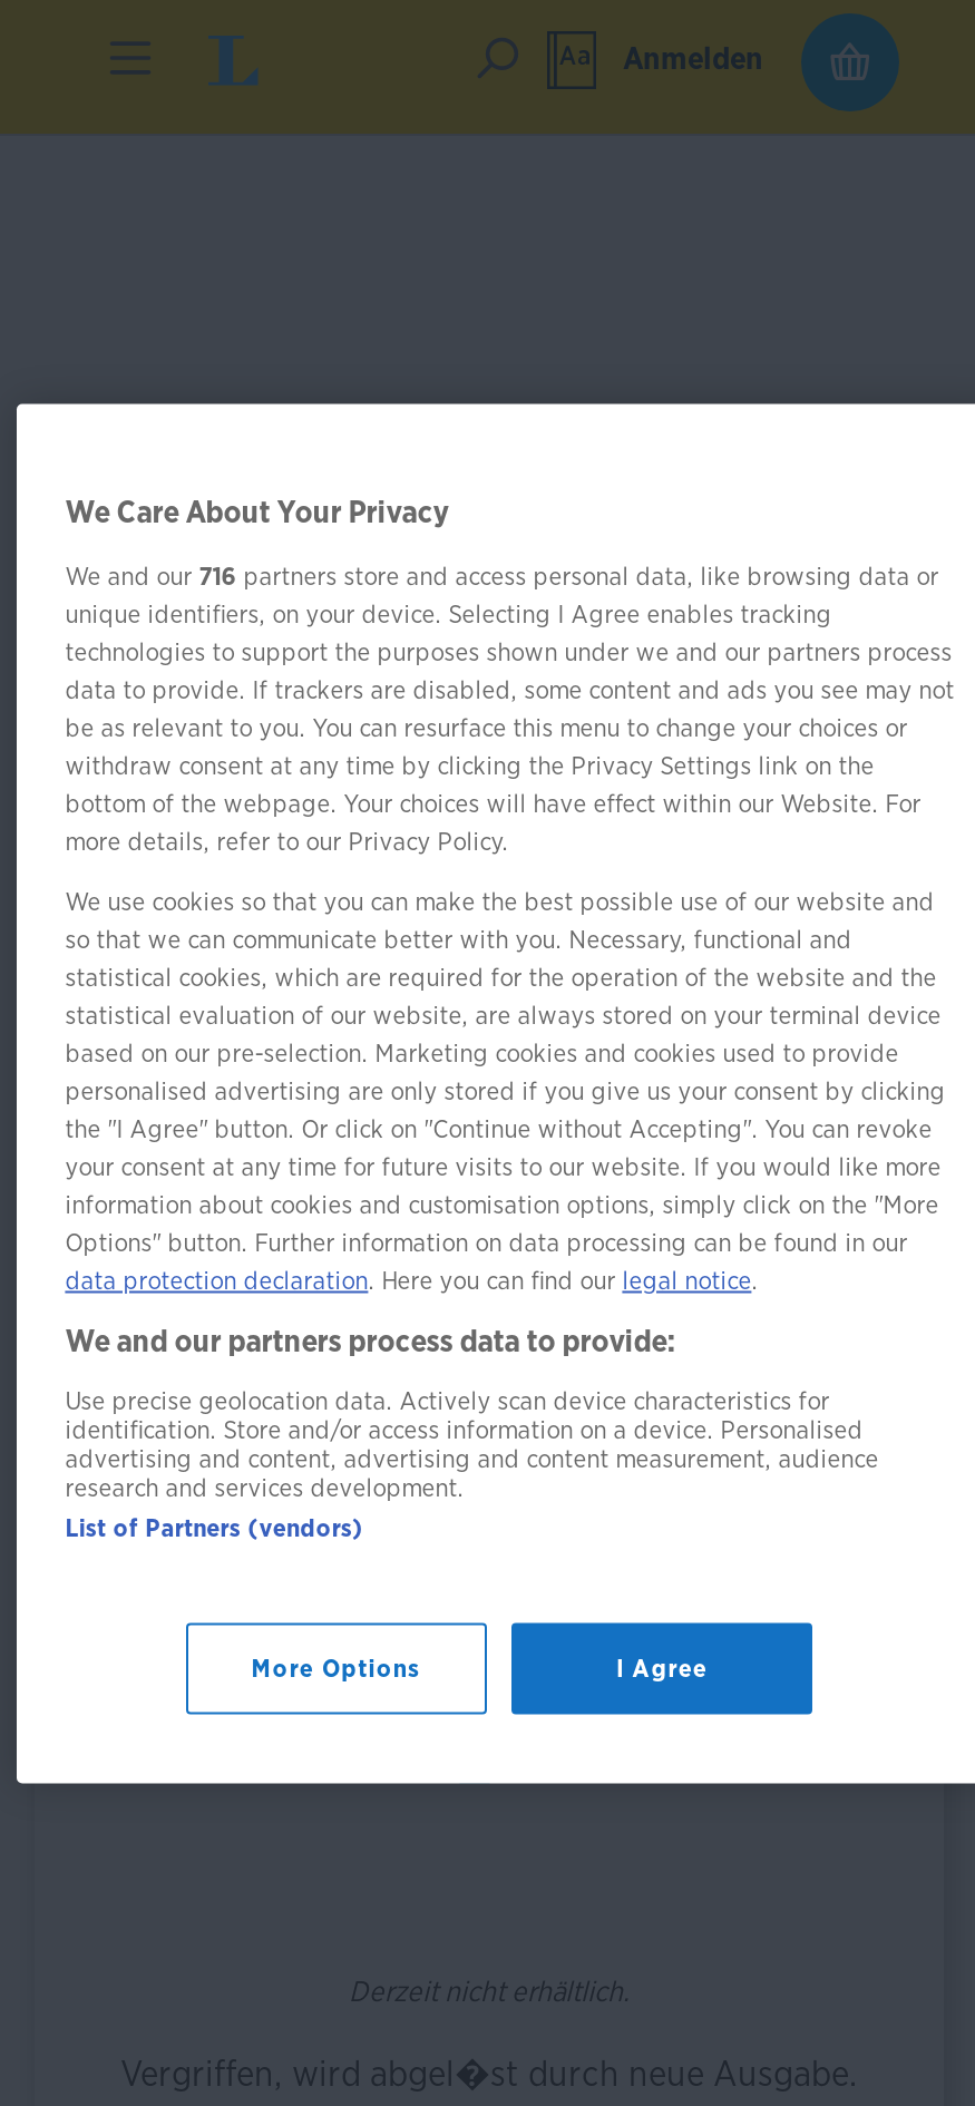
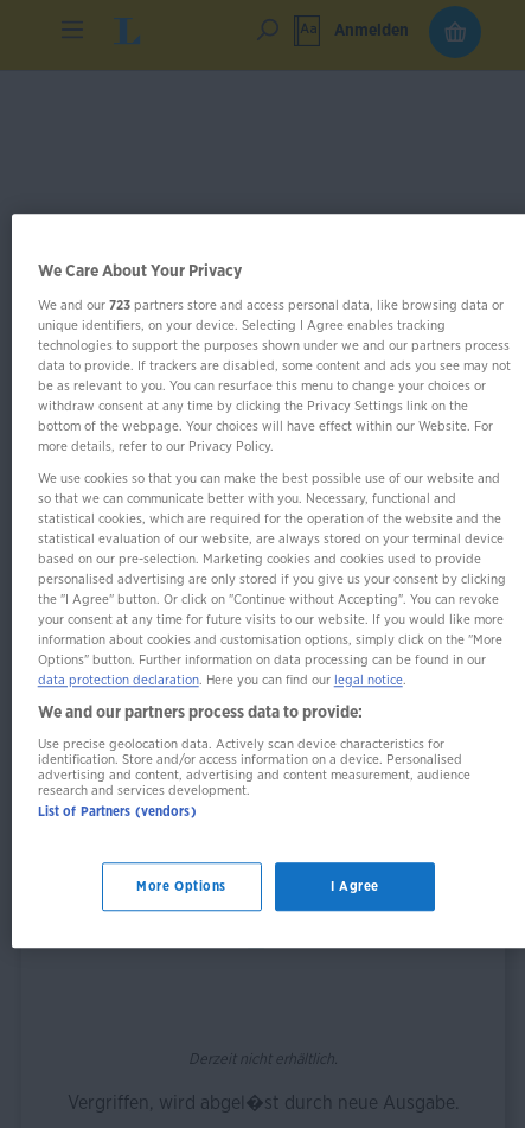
- We and our 716 partners store and access personal data, like browsing data or
+ We and our 723 partners store and access personal data, like browsing data or
